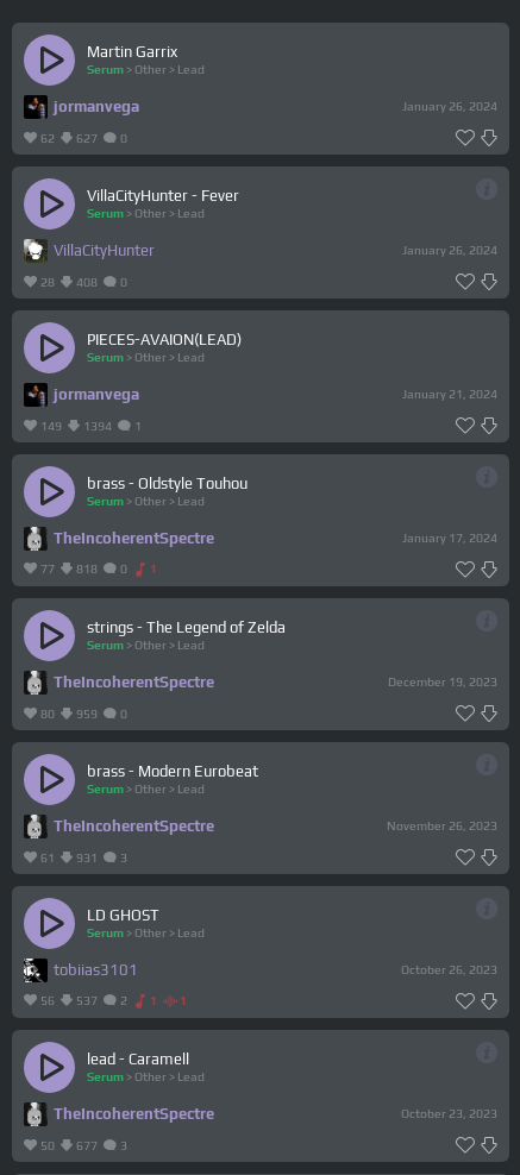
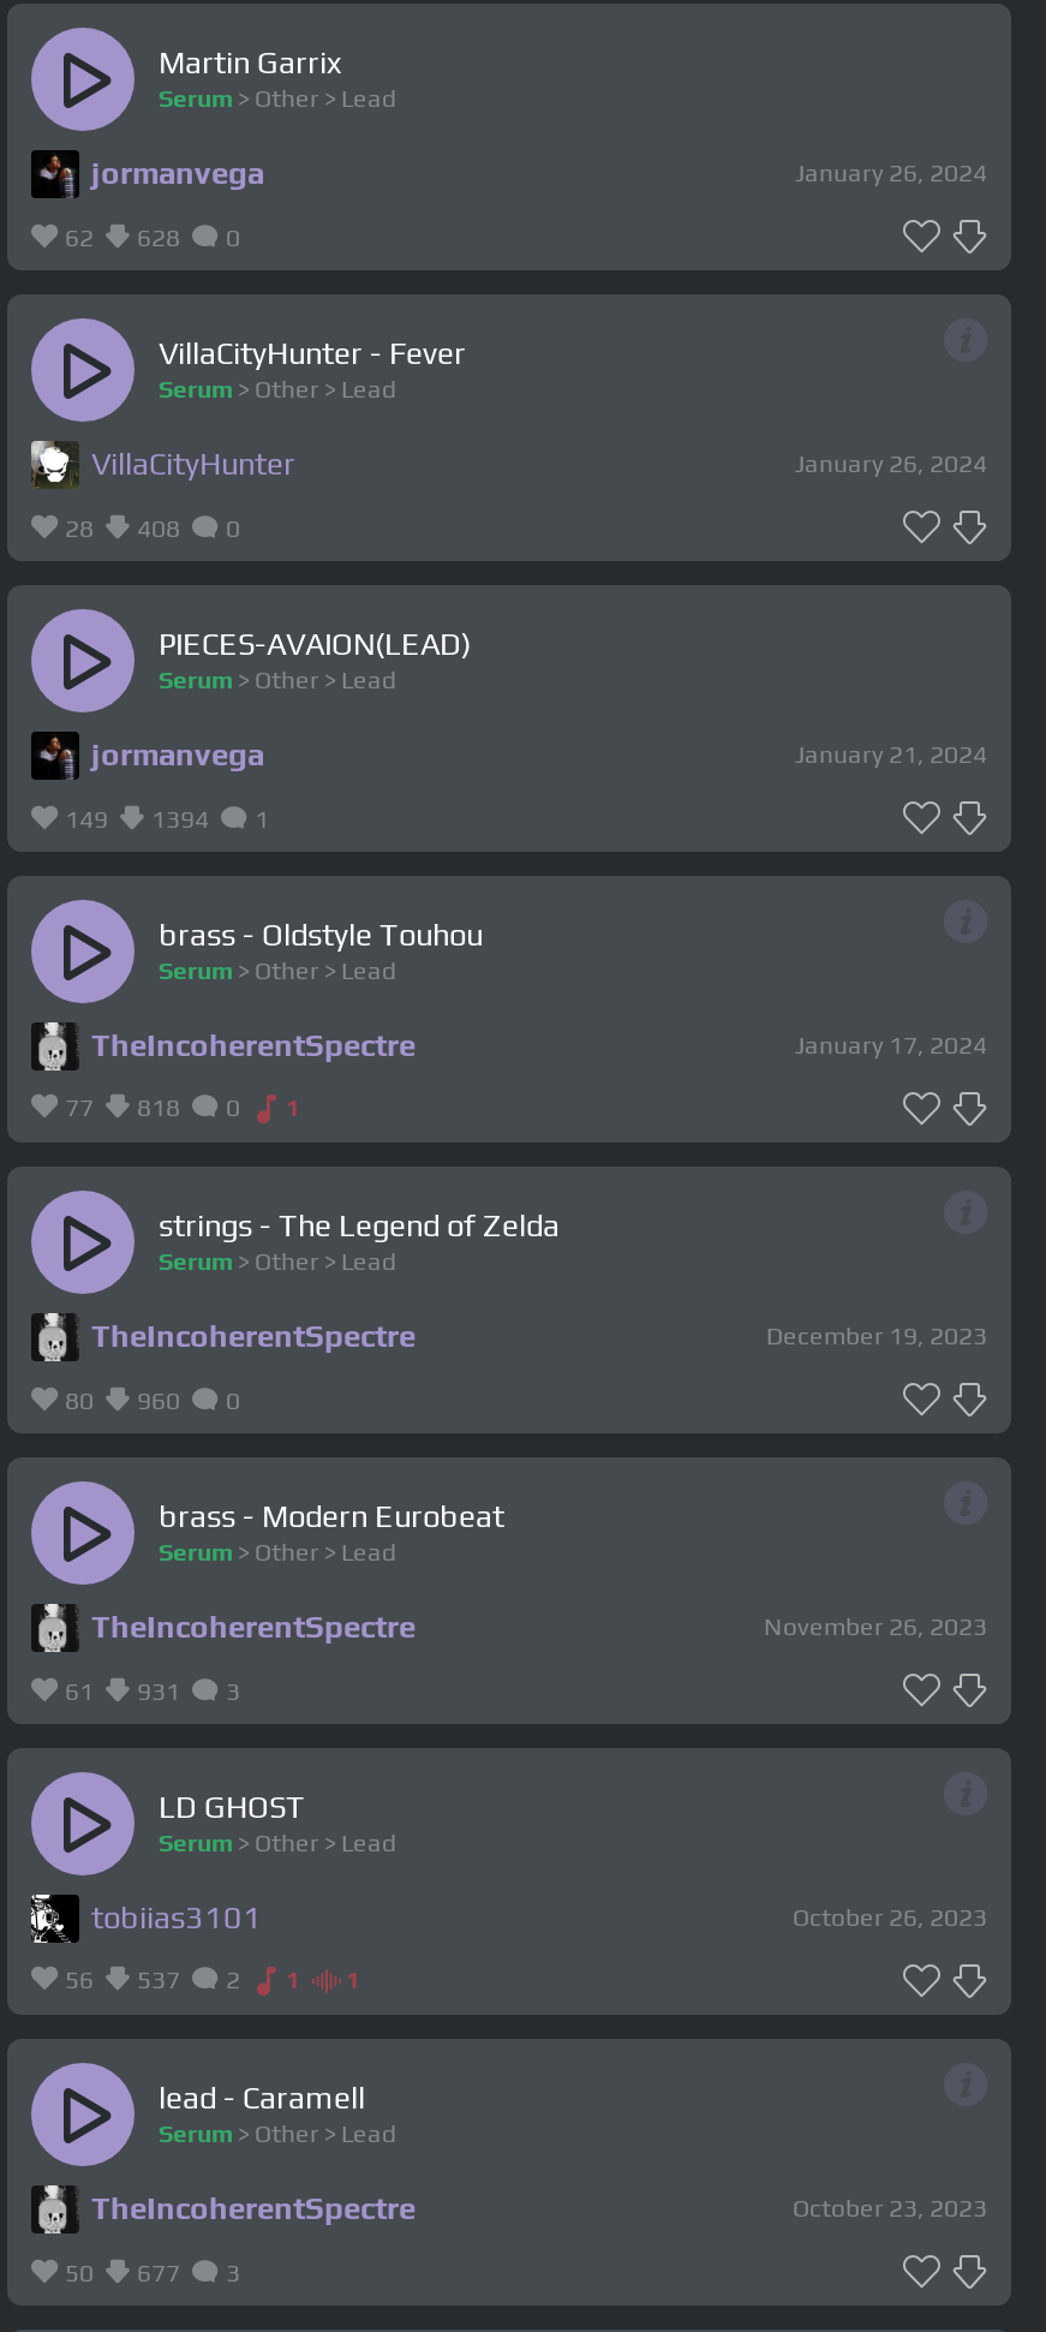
- 62 627 0
+ 62 628 0

- 80 959 0
+ 80 960 0
